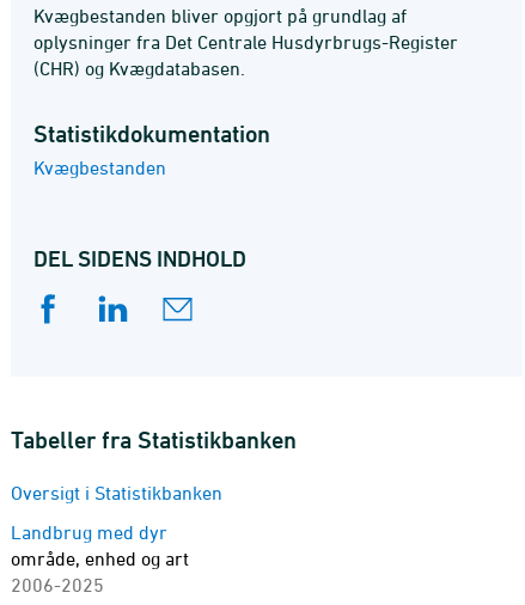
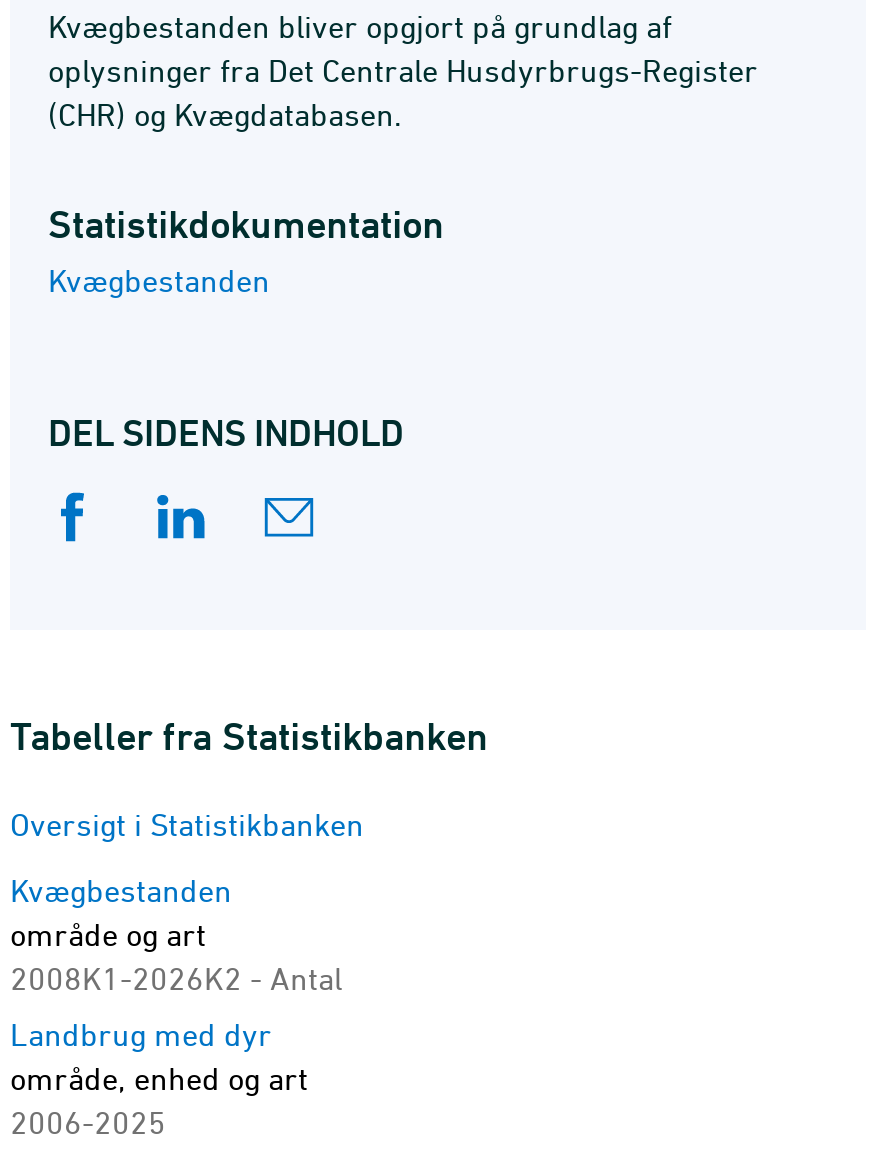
+ Kvægbestanden
+ område og art
+ 2008K1-2026K2 - Antal
